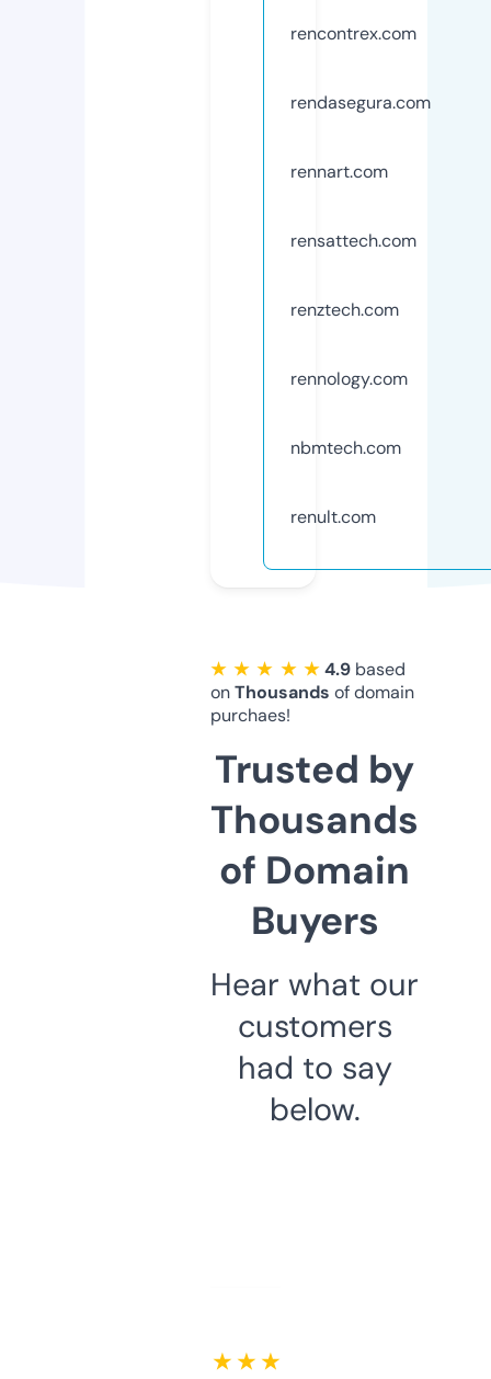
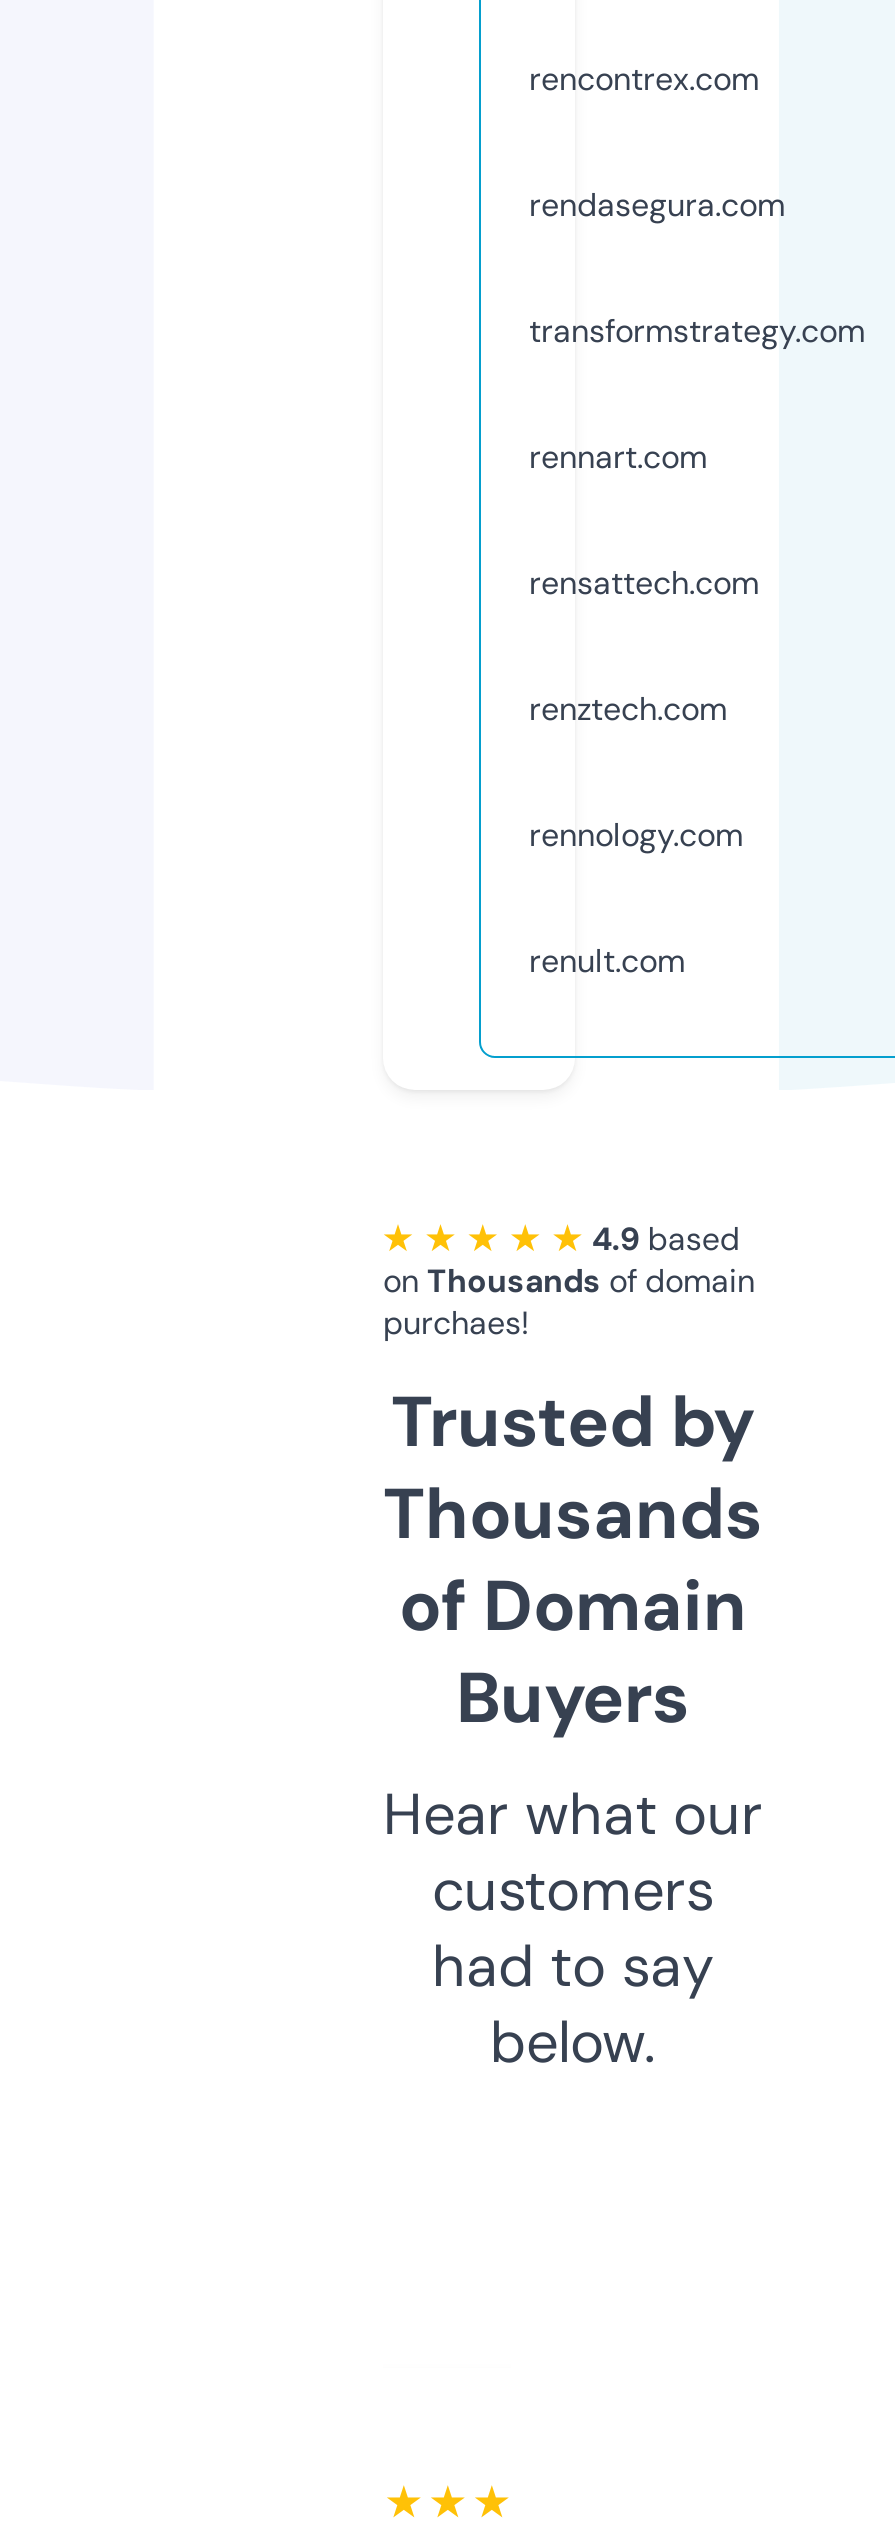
+ transformstrategy.com

moved down: rennart.com | rensattech.com | renztech.com | rennology.com

- nbmtech.com
